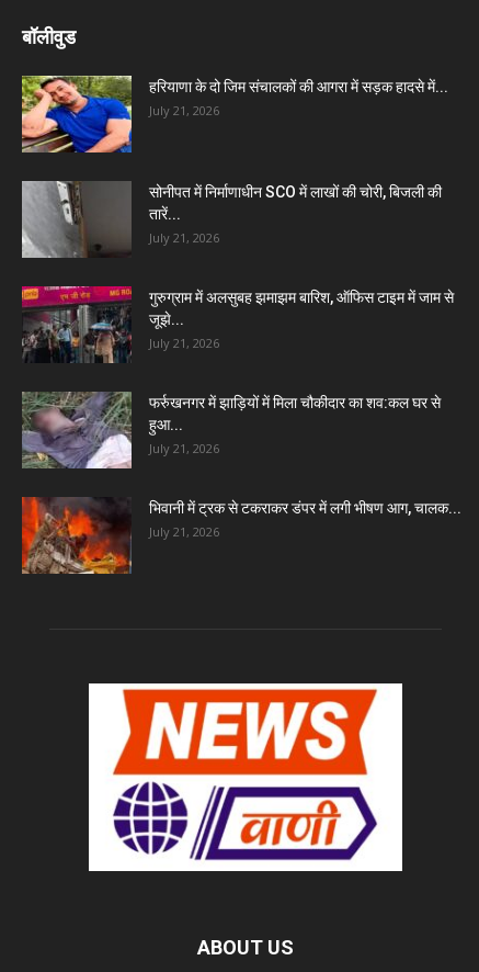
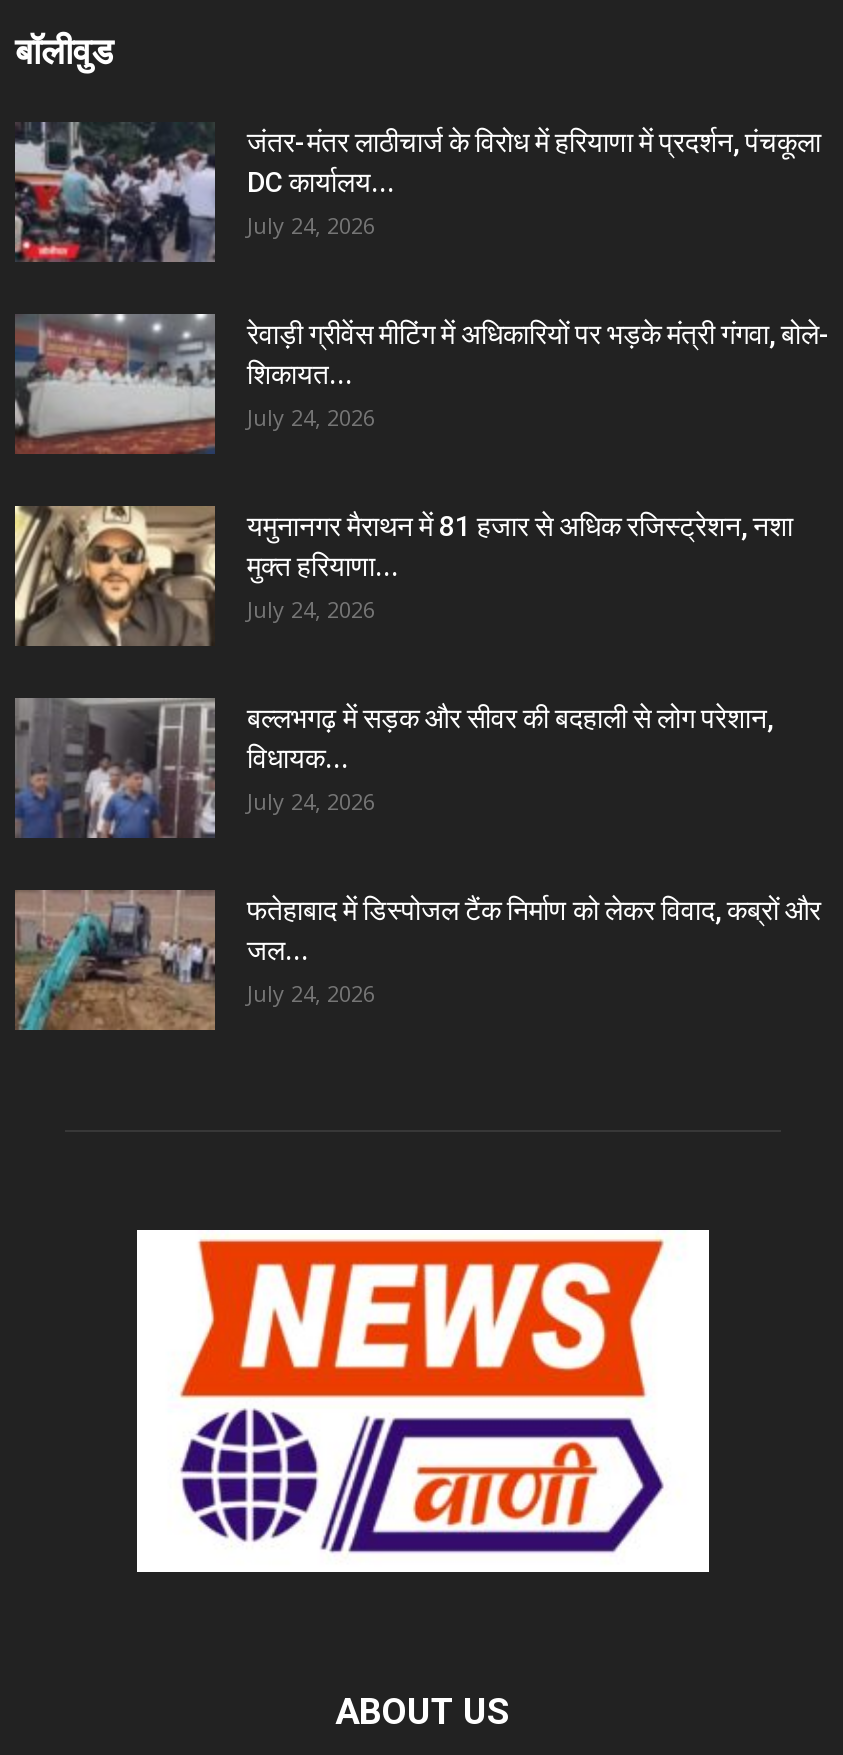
- [image]
- हरियाणा के दो जिम संचालकों की आगरा में सड़क हादसे में...
- July 21, 2026
+ [image]
+ जंतर-मंतर लाठीचार्ज के विरोध में हरियाणा में प्रदर्शन, पंचकूला
+ DC कार्यालय...
+ July 24, 2026

- [image]
- सोनीपत में निर्माणाधीन SCO में लाखों की चोरी, बिजली की
- तारें...
- July 21, 2026
+ [image]
+ रेवाड़ी ग्रीवेंस मीटिंग में अधिकारियों पर भड़के मंत्री गंगवा, बोले-
+ शिकायत...
+ July 24, 2026

- [image]
- गुरुग्राम में अलसुबह झमाझम बारिश, ऑफिस टाइम में जाम से
- जूझे...
- July 21, 2026
+ [image]
+ यमुनानगर मैराथन में 81 हजार से अधिक रजिस्ट्रेशन, नशा
+ मुक्त हरियाणा...
+ July 24, 2026

- [image]
- फर्रुखनगर में झाड़ियों में मिला चौकीदार का शव:कल घर से
- हुआ...
- July 21, 2026
+ [image]
+ बल्लभगढ़ में सड़क और सीवर की बदहाली से लोग परेशान,
+ विधायक...
+ July 24, 2026

- [image]
- भिवानी में ट्रक से टकराकर डंपर में लगी भीषण आग, चालक...
- July 21, 2026
+ [image]
+ फतेहाबाद में डिस्पोजल टैंक निर्माण को लेकर विवाद, कब्रों और
+ जल...
+ July 24, 2026
